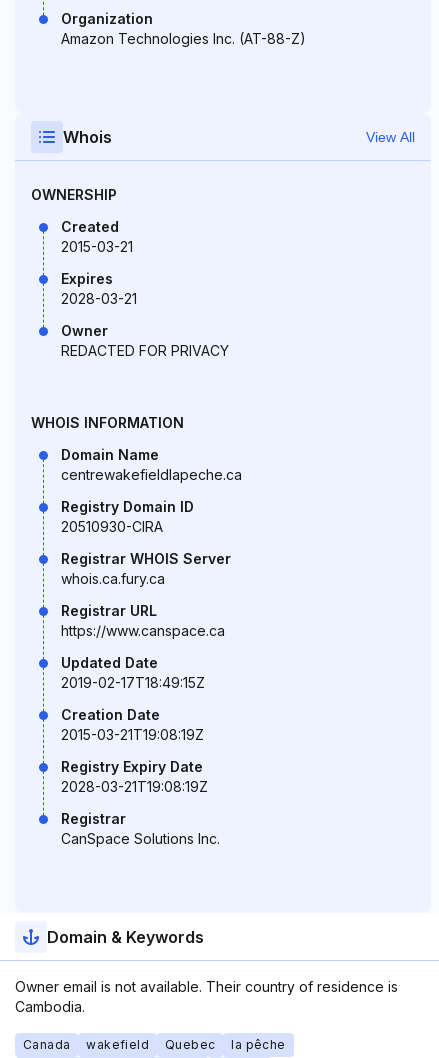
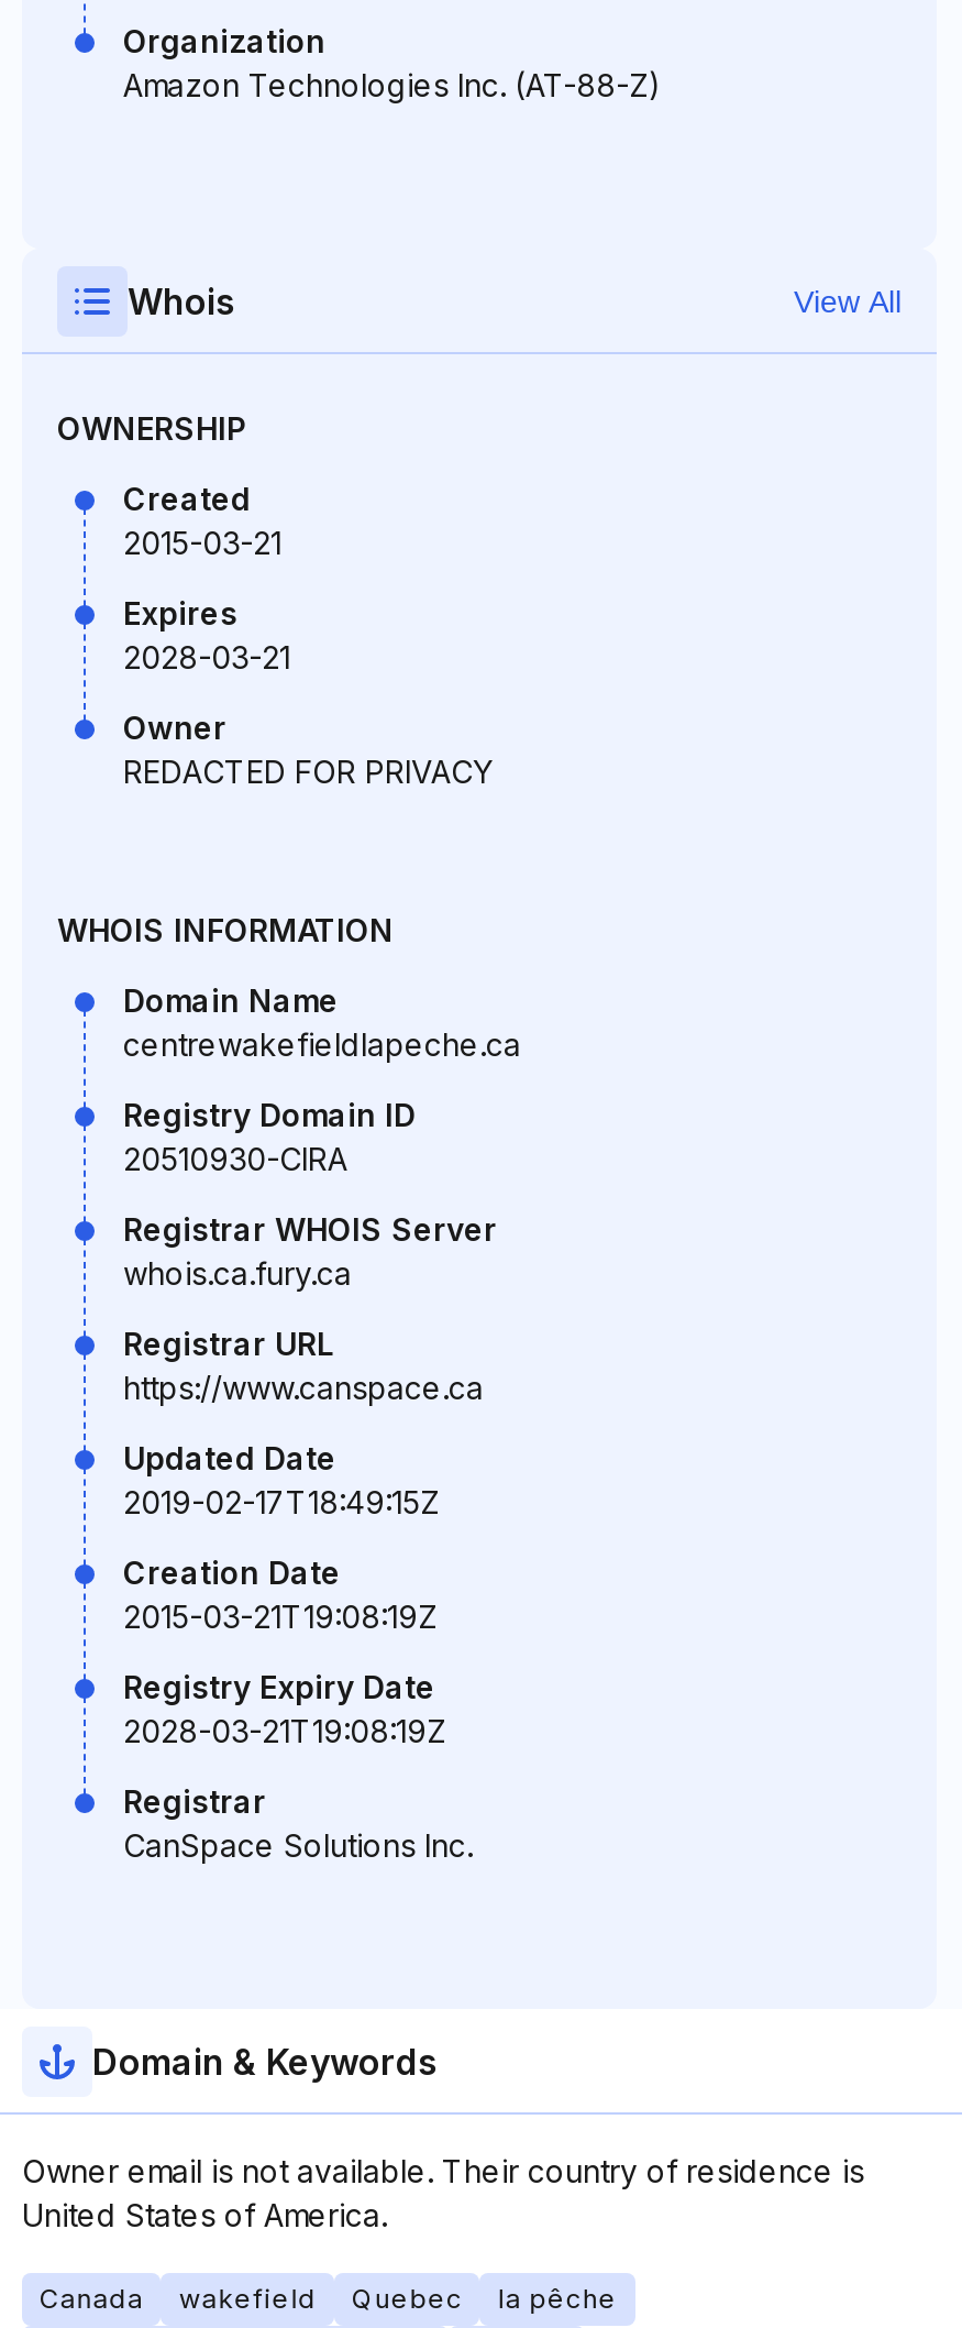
- Cambodia.
+ United States of America.
